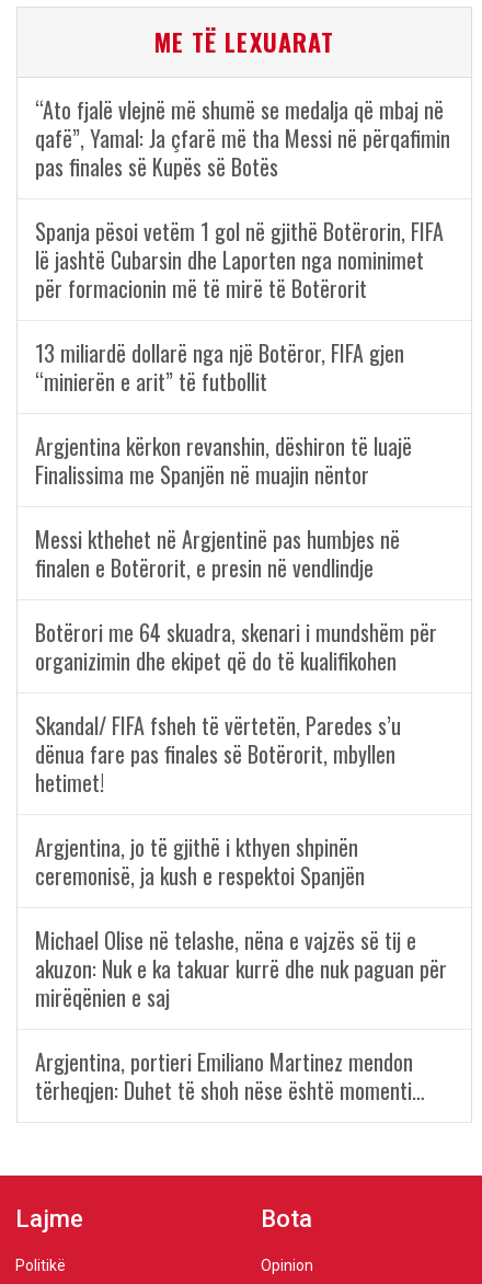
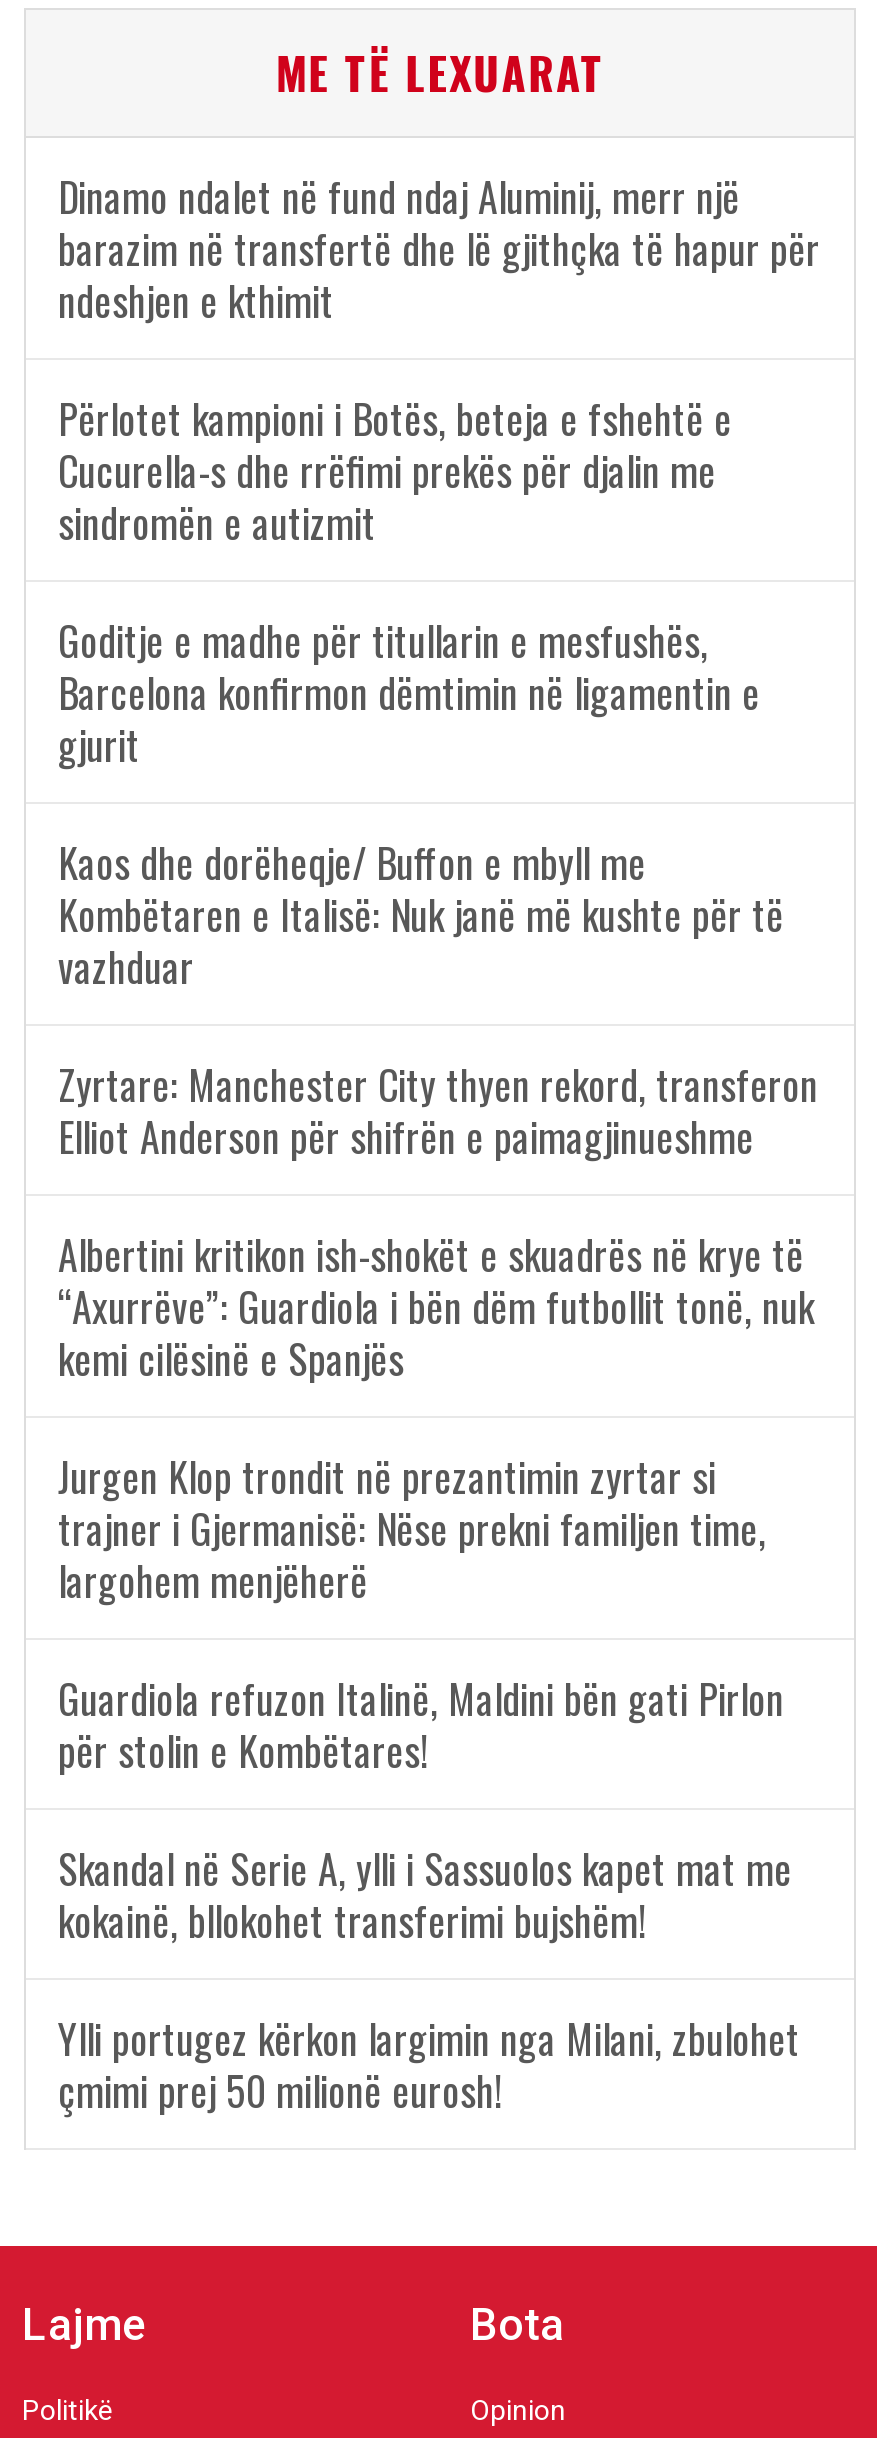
- “Ato fjalë vlejnë më shumë se medalja që mbaj në
- qafë”, Yamal: Ja çfarë më tha Messi në përqafimin
- pas finales së Kupës së Botës
+ Dinamo ndalet në fund ndaj Aluminij, merr një
+ barazim në transfertë dhe lë gjithçka të hapur për
+ ndeshjen e kthimit

- Spanja pësoi vetëm 1 gol në gjithë Botërorin, FIFA
- lë jashtë Cubarsin dhe Laporten nga nominimet
- për formacionin më të mirë të Botërorit
+ Përlotet kampioni i Botës, beteja e fshehtë e
+ Cucurella-s dhe rrëfimi prekës për djalin me
+ sindromën e autizmit

- 13 miliardë dollarë nga një Botëror, FIFA gjen
- “minierën e arit” të futbollit
+ Goditje e madhe për titullarin e mesfushës,
+ Barcelona konfirmon dëmtimin në ligamentin e
+ gjurit

- Argjentina kërkon revanshin, dëshiron të luajë
- Finalissima me Spanjën në muajin nëntor
+ Kaos dhe dorëheqje/ Buffon e mbyll me
+ Kombëtaren e Italisë: Nuk janë më kushte për të
+ vazhduar

- Messi kthehet në Argjentinë pas humbjes në
- finalen e Botërorit, e presin në vendlindje
+ Zyrtare: Manchester City thyen rekord, transferon
+ Elliot Anderson për shifrën e paimagjinueshme

- Botërori me 64 skuadra, skenari i mundshëm për
- organizimin dhe ekipet që do të kualifikohen
+ Albertini kritikon ish-shokët e skuadrës në krye të
+ “Axurrëve”: Guardiola i bën dëm futbollit tonë, nuk
+ kemi cilësinë e Spanjës

- Skandal/ FIFA fsheh të vërtetën, Paredes s’u
- dënua fare pas finales së Botërorit, mbyllen
- hetimet!
+ Jurgen Klop trondit në prezantimin zyrtar si
+ trajner i Gjermanisë: Nëse prekni familjen time,
+ largohem menjëherë

- Argjentina, jo të gjithë i kthyen shpinën
- ceremonisë, ja kush e respektoi Spanjën
+ Guardiola refuzon Italinë, Maldini bën gati Pirlon
+ për stolin e Kombëtares!

- Michael Olise në telashe, nëna e vajzës së tij e
- akuzon: Nuk e ka takuar kurrë dhe nuk paguan për
- mirëqënien e saj
+ Skandal në Serie A, ylli i Sassuolos kapet mat me
+ kokainë, bllokohet transferimi bujshëm!

- Argjentina, portieri Emiliano Martinez mendon
- tërheqjen: Duhet të shoh nëse është momenti…
+ Ylli portugez kërkon largimin nga Milani, zbulohet
+ çmimi prej 50 milionë eurosh!
